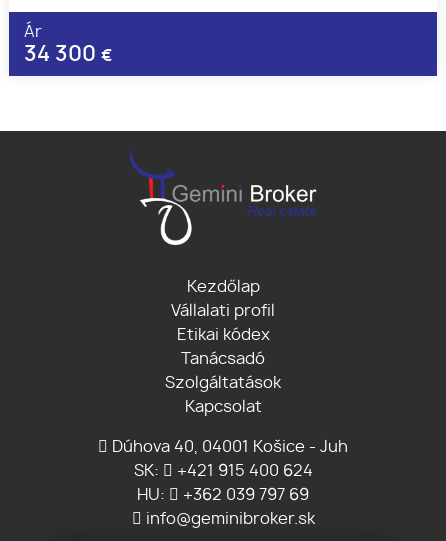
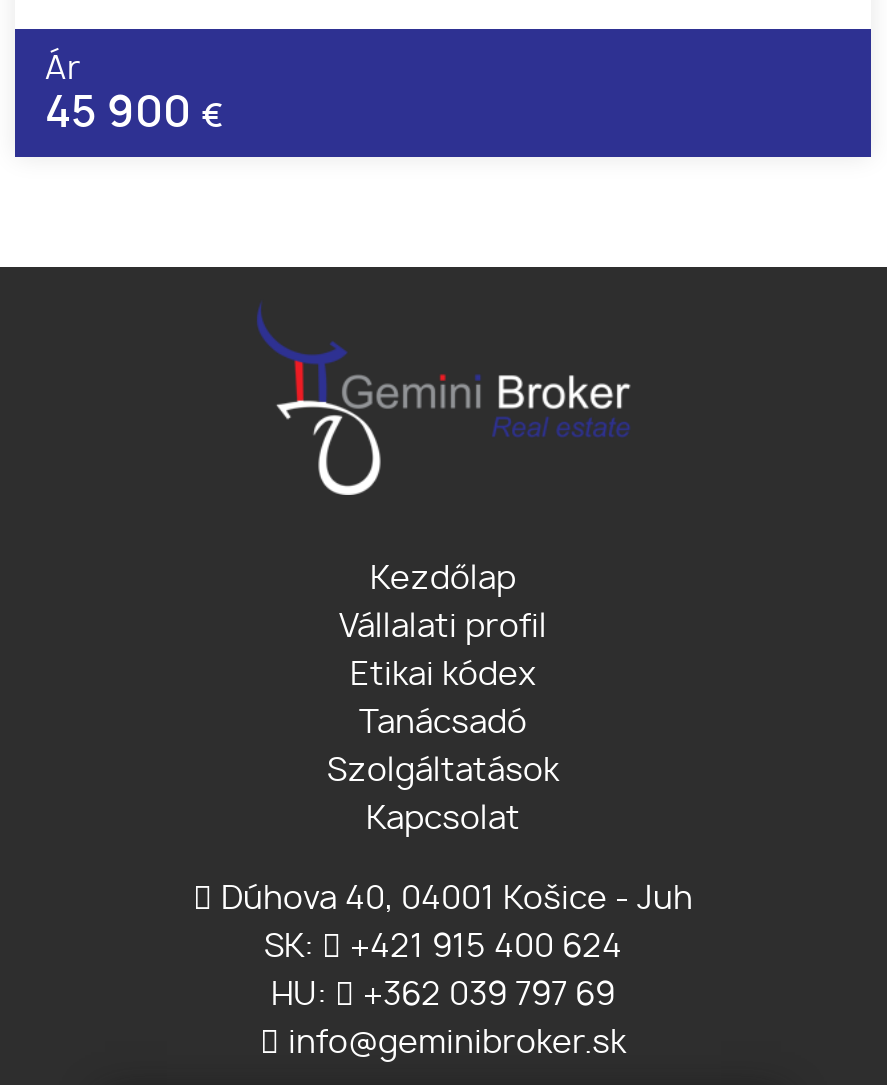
- 34 300 €
+ 45 900 €
